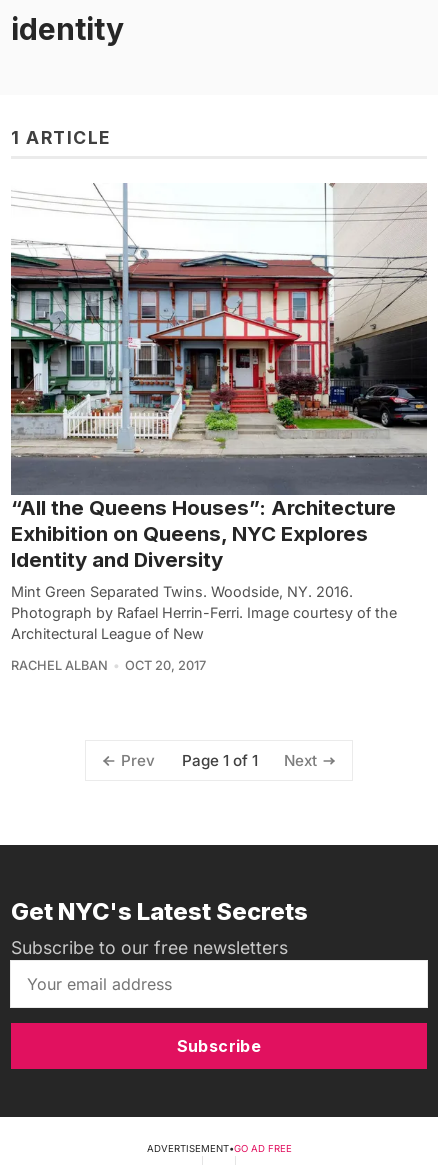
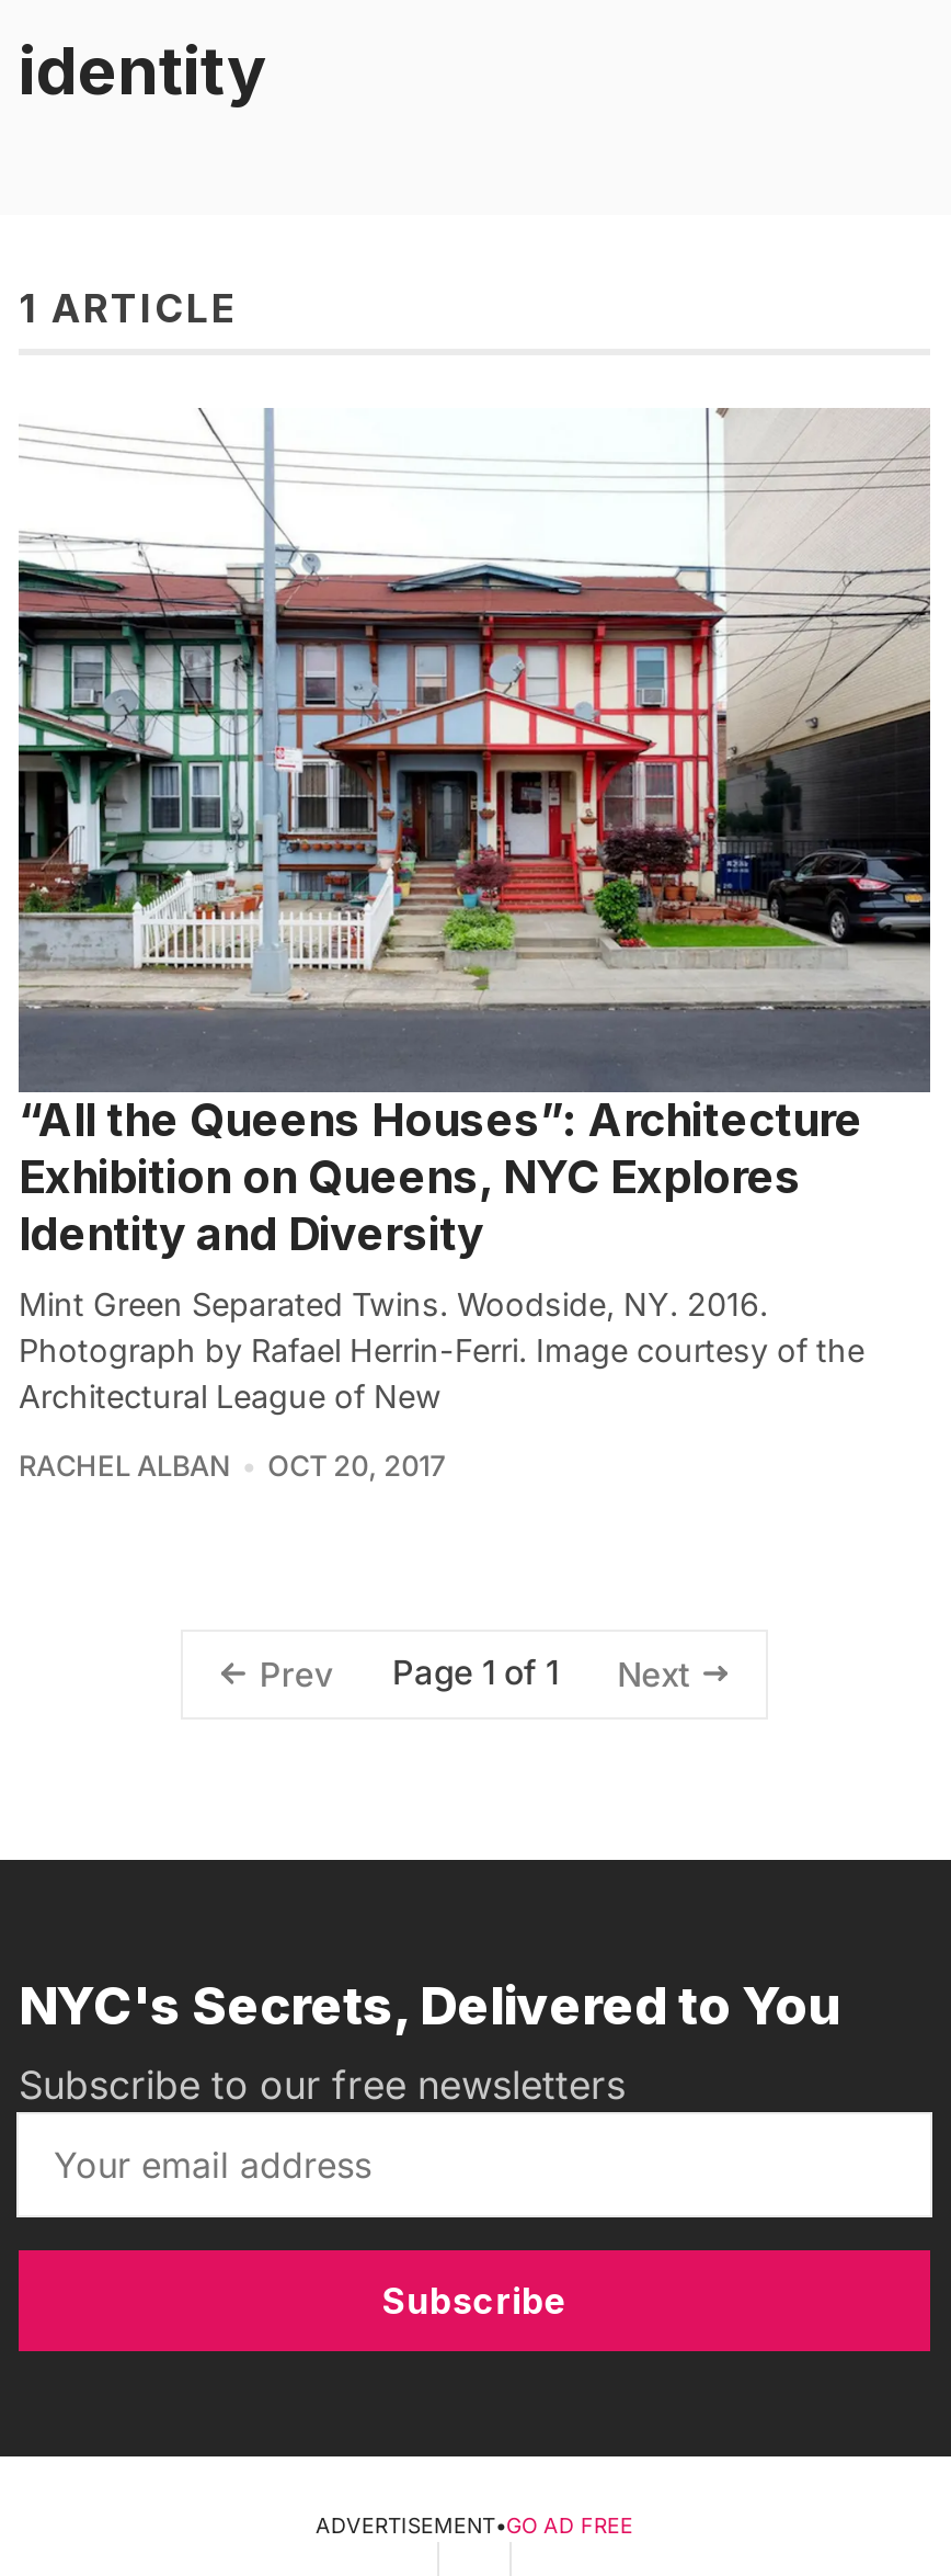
- Get NYC's Latest Secrets
+ NYC's Secrets, Delivered to You
